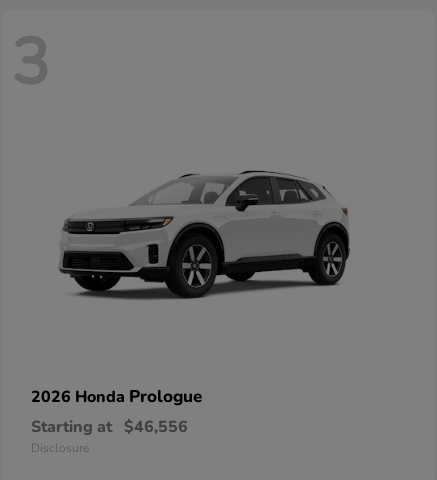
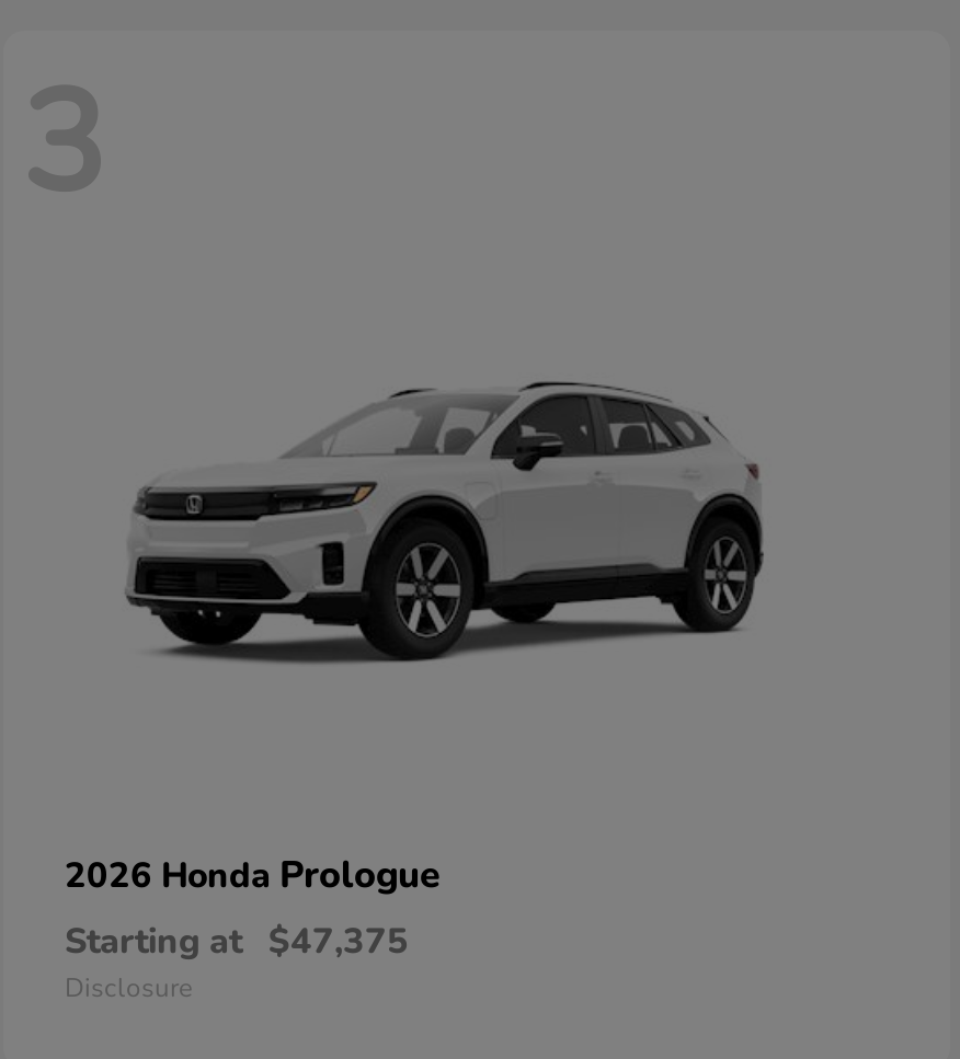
- Starting at $46,556
+ Starting at $47,375
